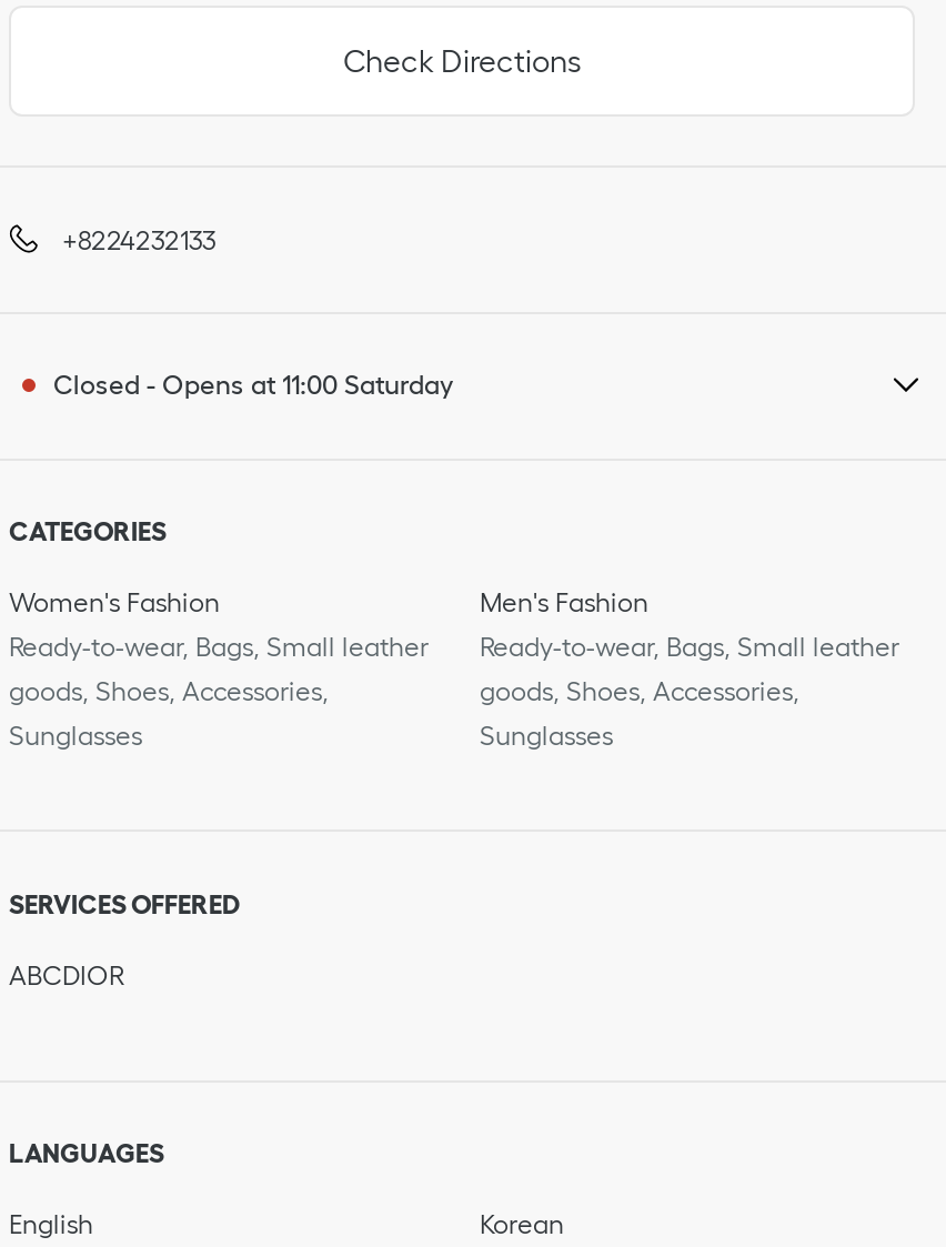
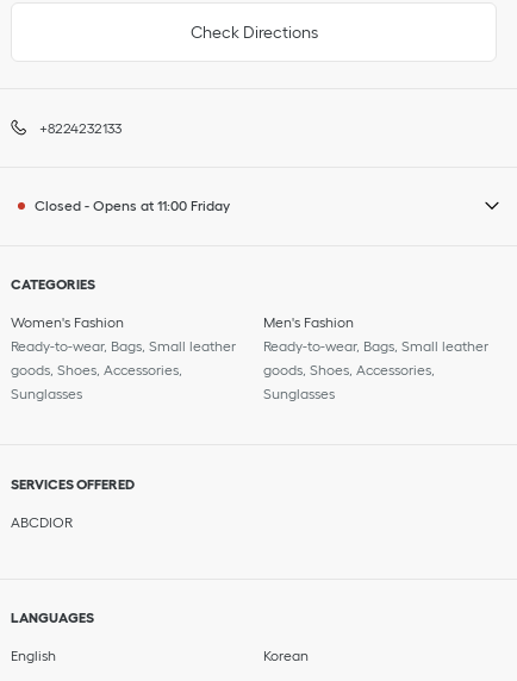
- Closed - Opens at 11:00 Saturday
+ Closed - Opens at 11:00 Friday
